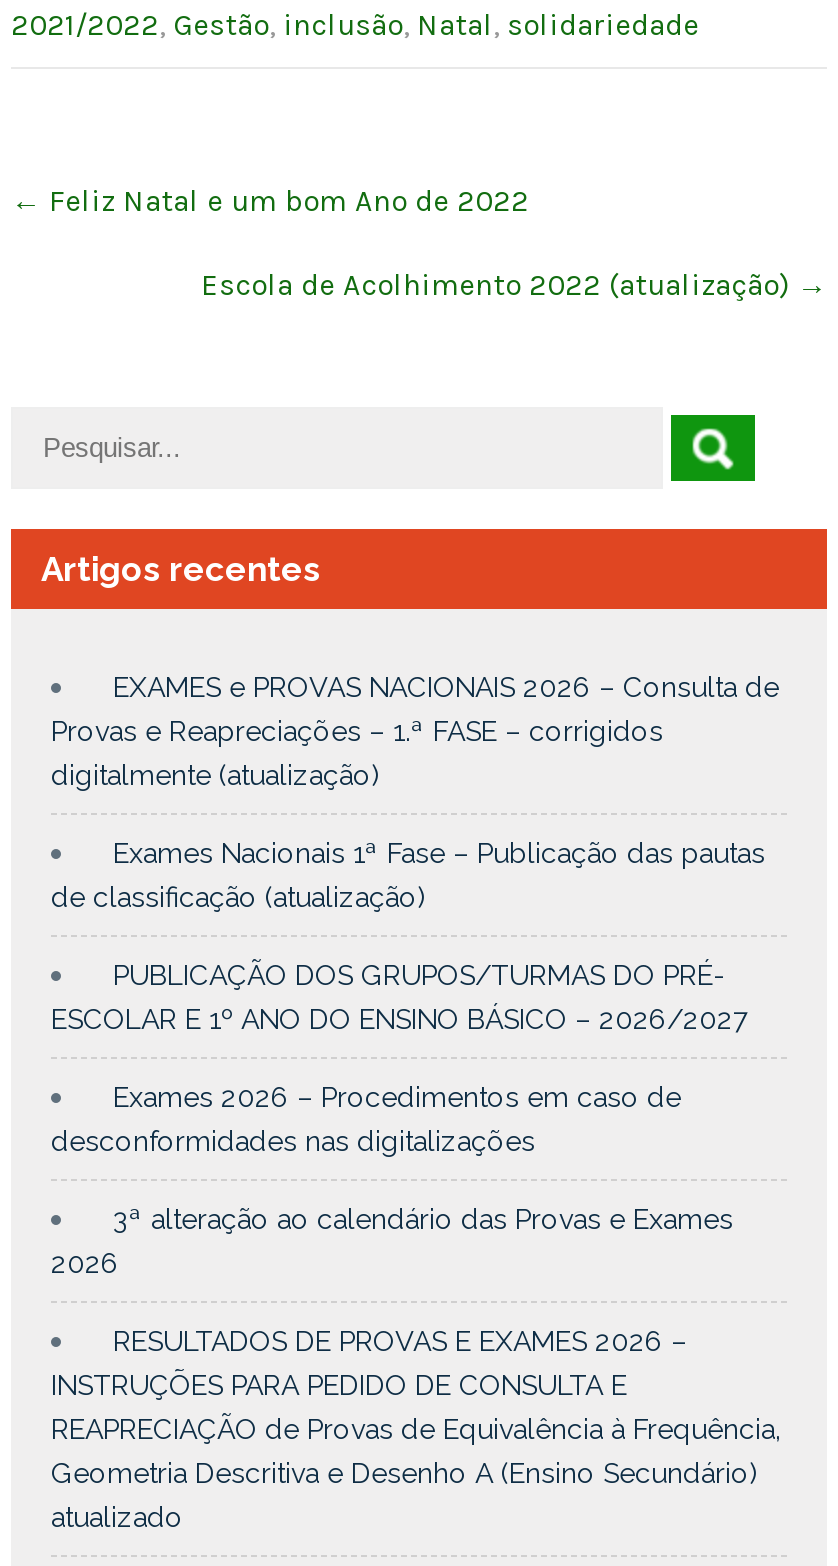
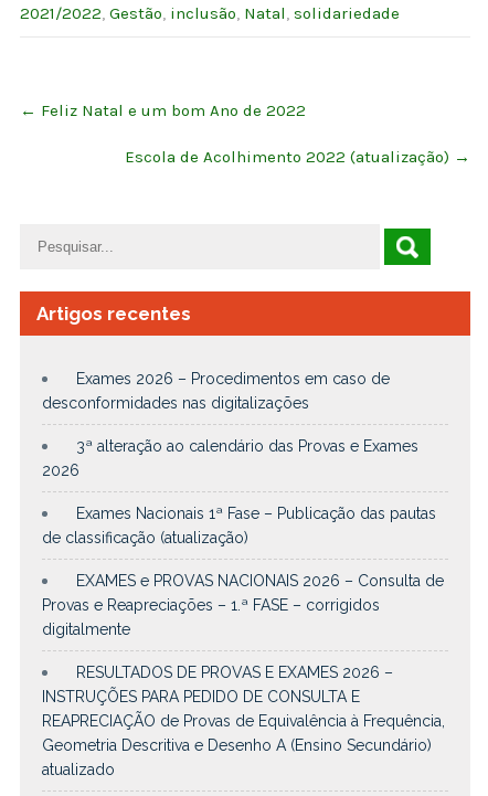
moved down: Exames Nacionais 1ª Fase – Publicação das pautas | de classificação (atualização) | EXAMES e PROVAS NACIONAIS 2026 – Consulta de | Provas e Reapreciações – 1.ª FASE – corrigidos

- digitalmente (atualização)
- PUBLICAÇÃO DOS GRUPOS/TURMAS DO PRÉ-
- ESCOLAR E 1º ANO DO ENSINO BÁSICO – 2026/2027

moved up: Exames 2026 – Procedimentos em caso de | desconformidades nas digitalizações | 3ª alteração ao calendário das Provas e Exames | 2026

+ digitalmente
